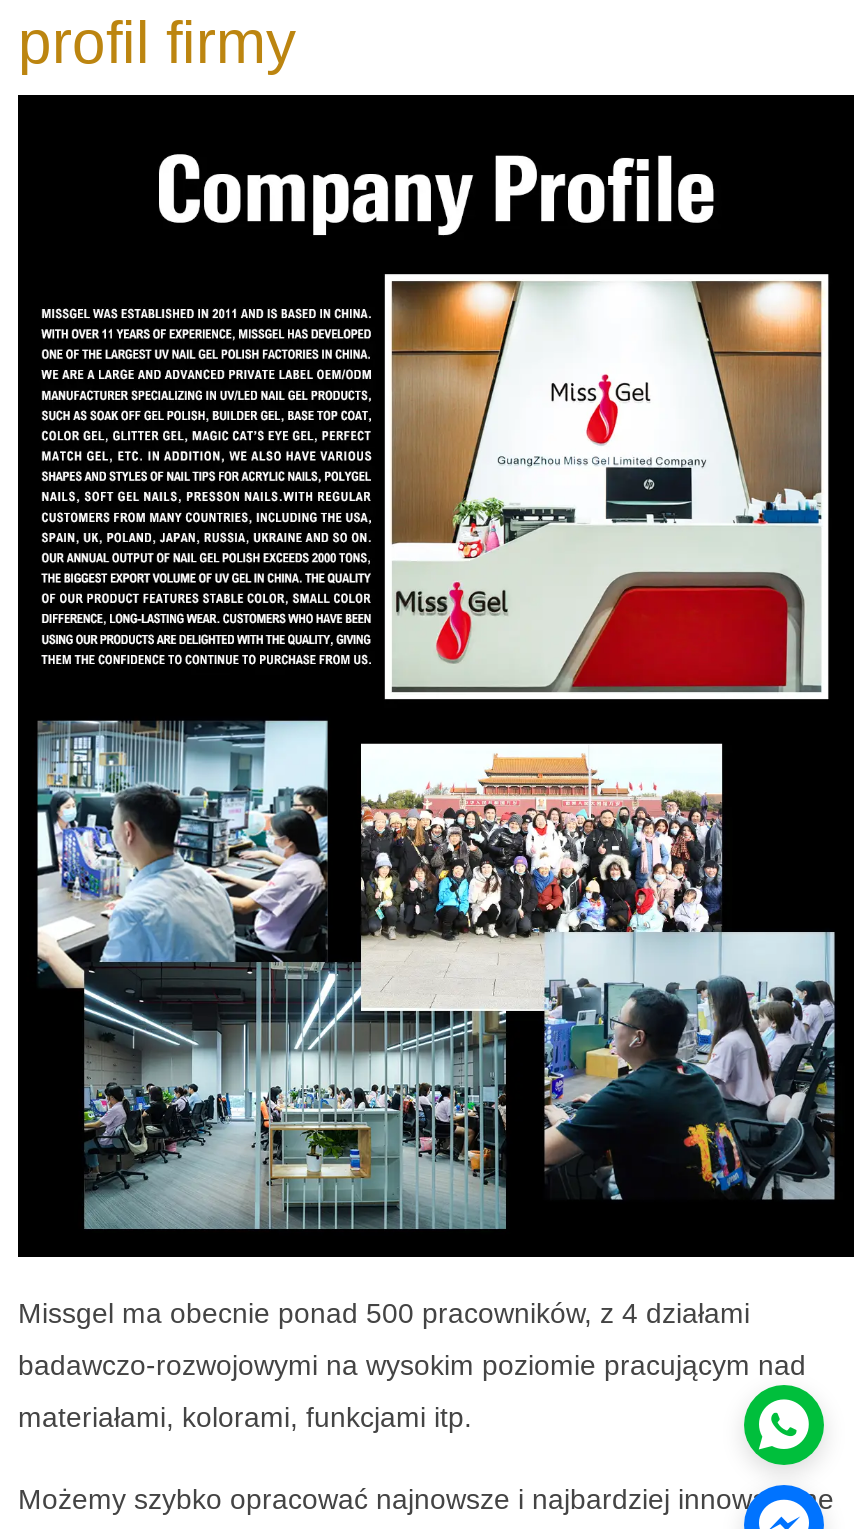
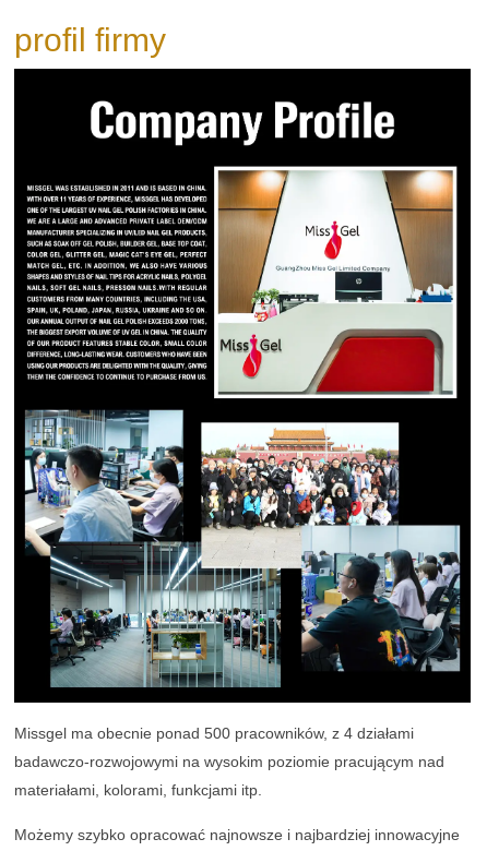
- [image]
